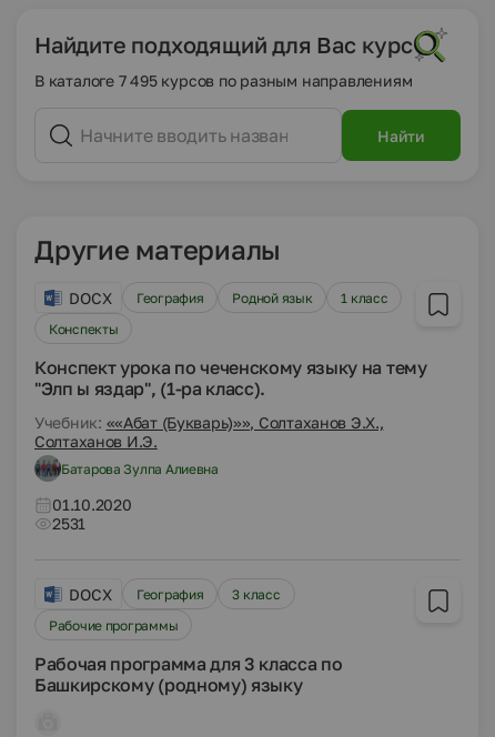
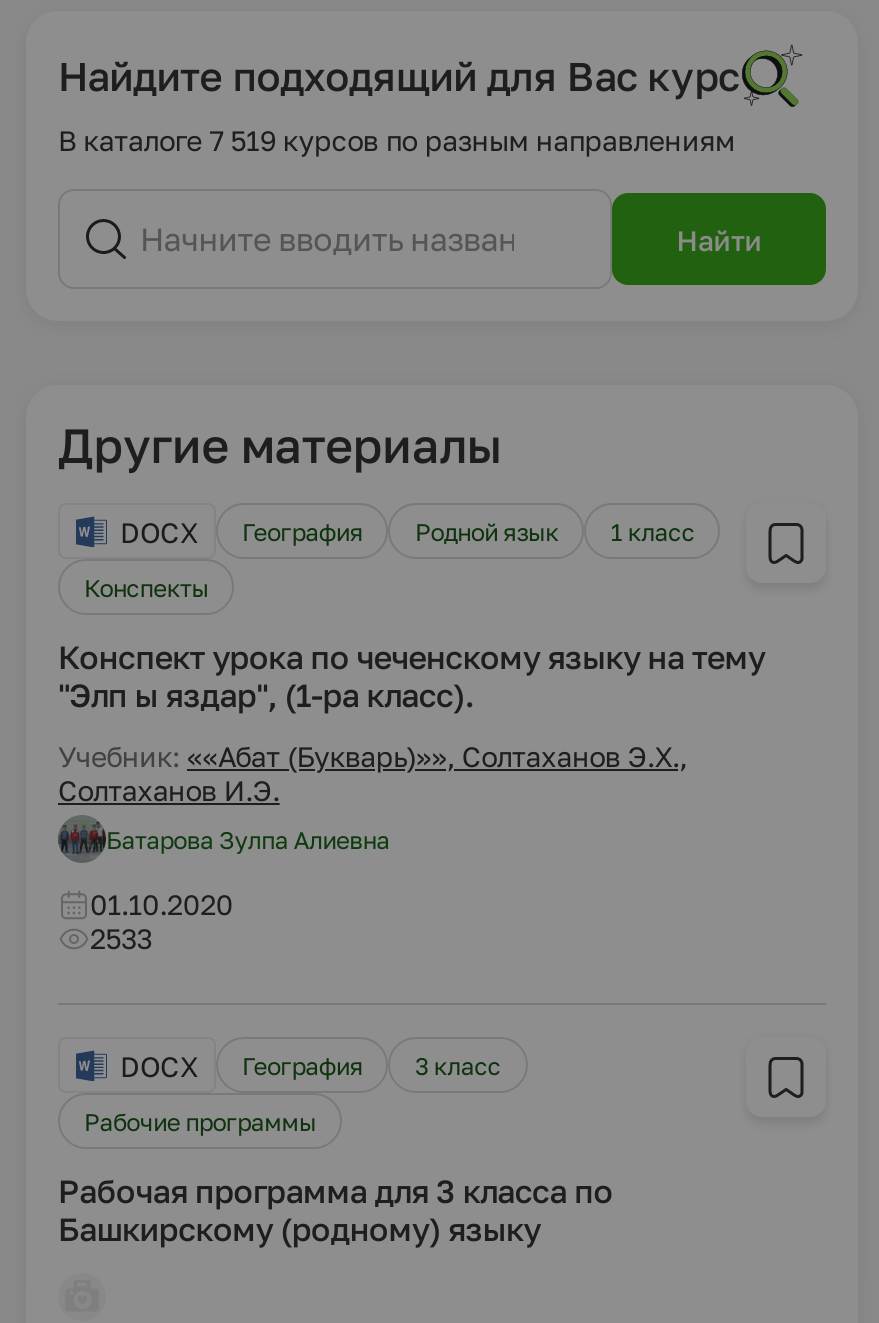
- В каталоге 7 495 курсов по разным направлениям
+ В каталоге 7 519 курсов по разным направлениям

- 2531
+ 2533
